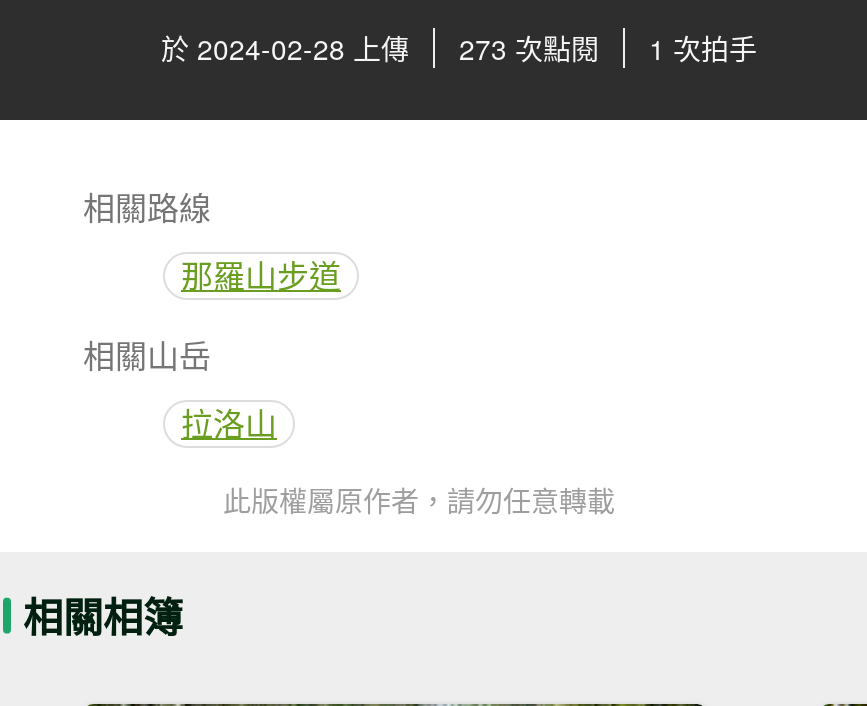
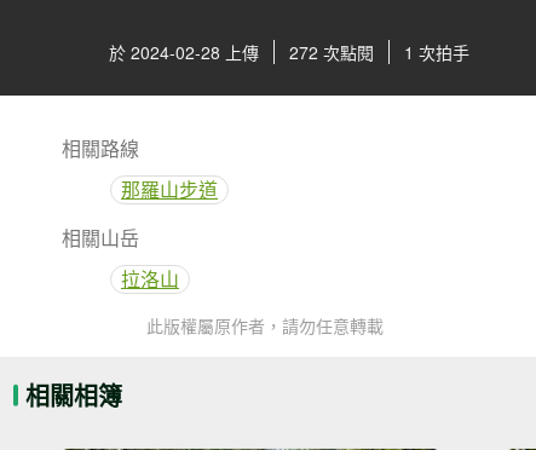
- 於 2024-02-28 上傳 273 次點閱 1 次拍手
+ 於 2024-02-28 上傳 272 次點閱 1 次拍手
